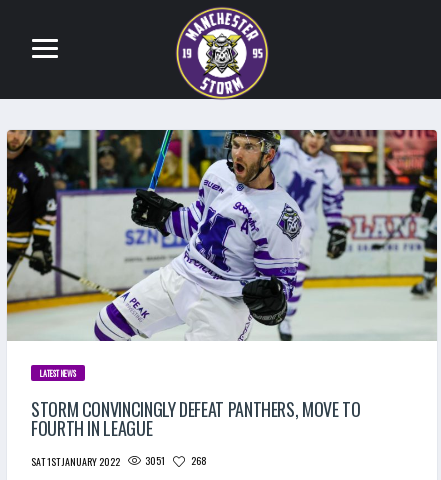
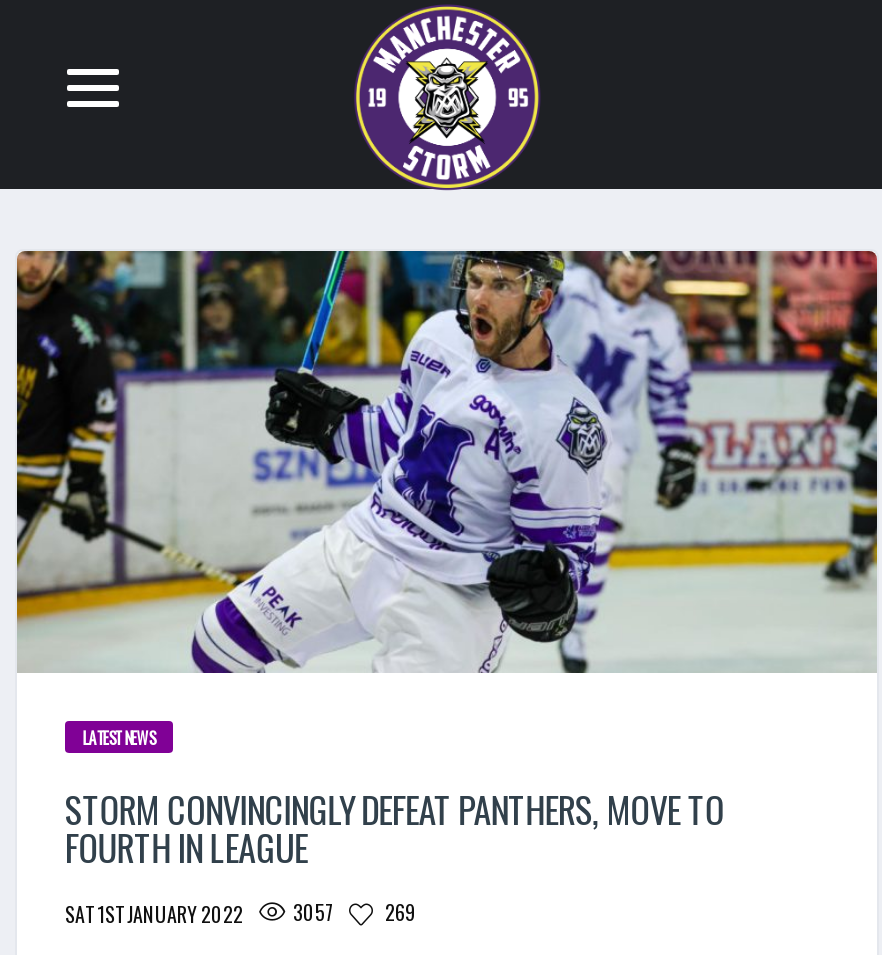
- 3051
+ 3057

- 268
+ 269
